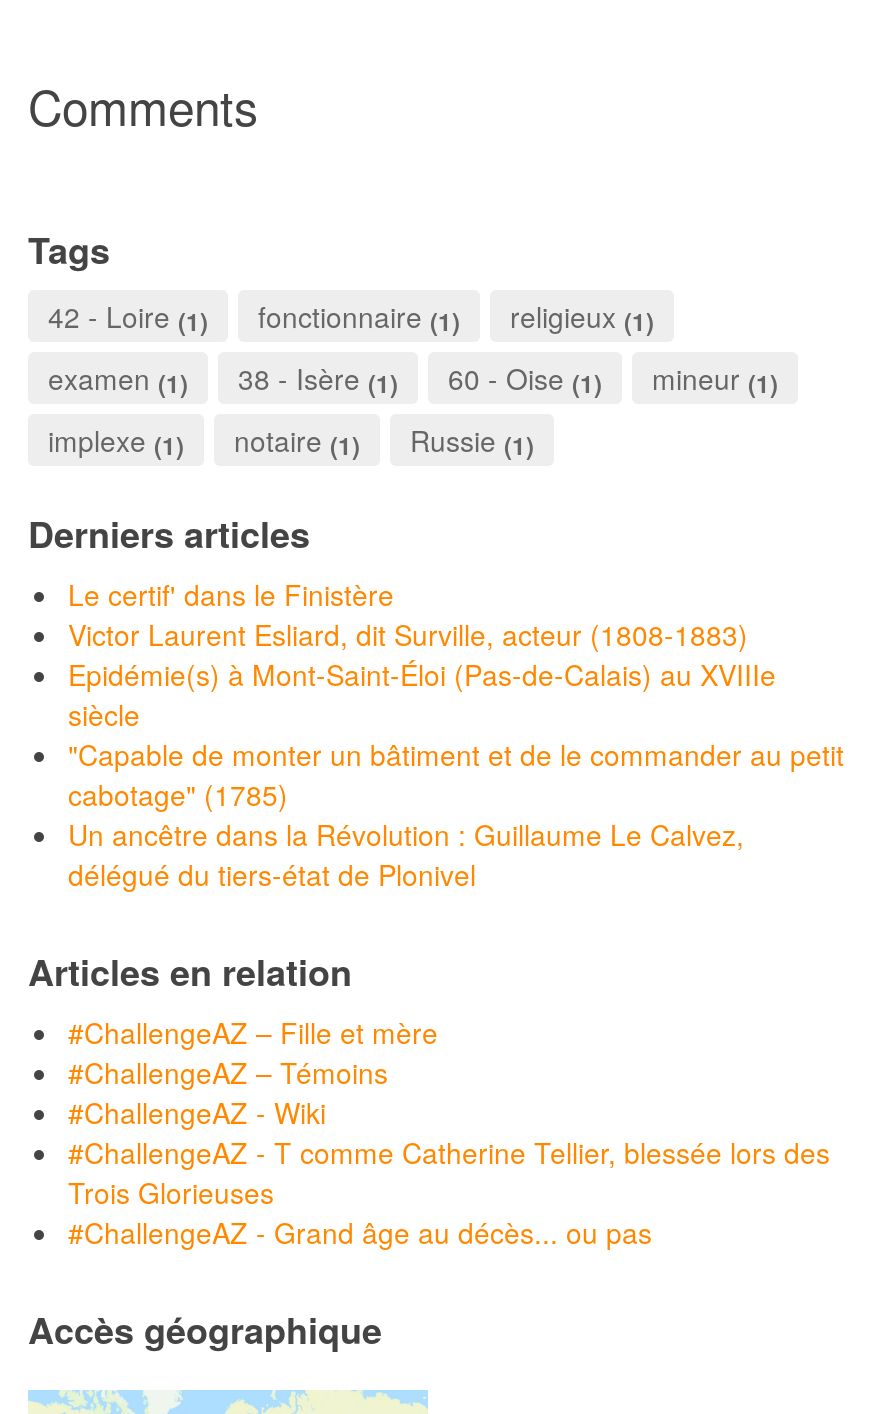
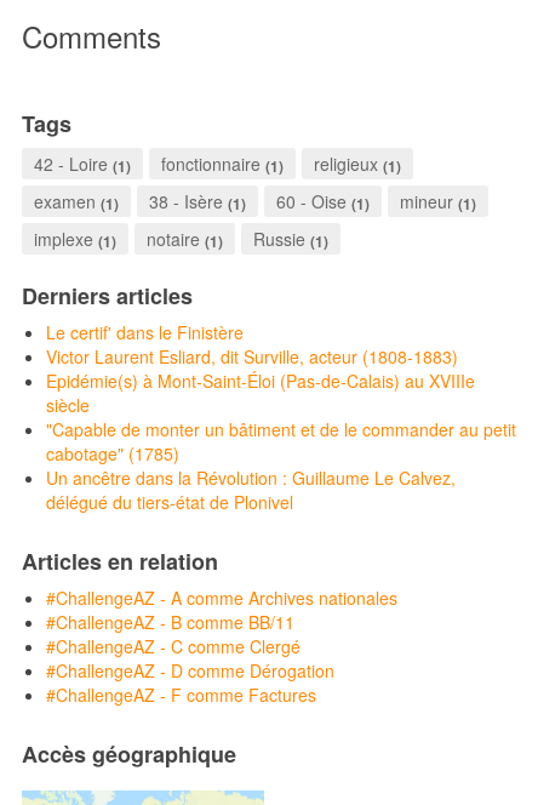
- #ChallengeAZ – Fille et mère
- #ChallengeAZ – Témoins
- #ChallengeAZ - Wiki
- #ChallengeAZ - T comme Catherine Tellier, blessée lors des
- Trois Glorieuses
- #ChallengeAZ - Grand âge au décès... ou pas
+ #ChallengeAZ - A comme Archives nationales
+ #ChallengeAZ - B comme BB/11
+ #ChallengeAZ - C comme Clergé
+ #ChallengeAZ - D comme Dérogation
+ #ChallengeAZ - F comme Factures
